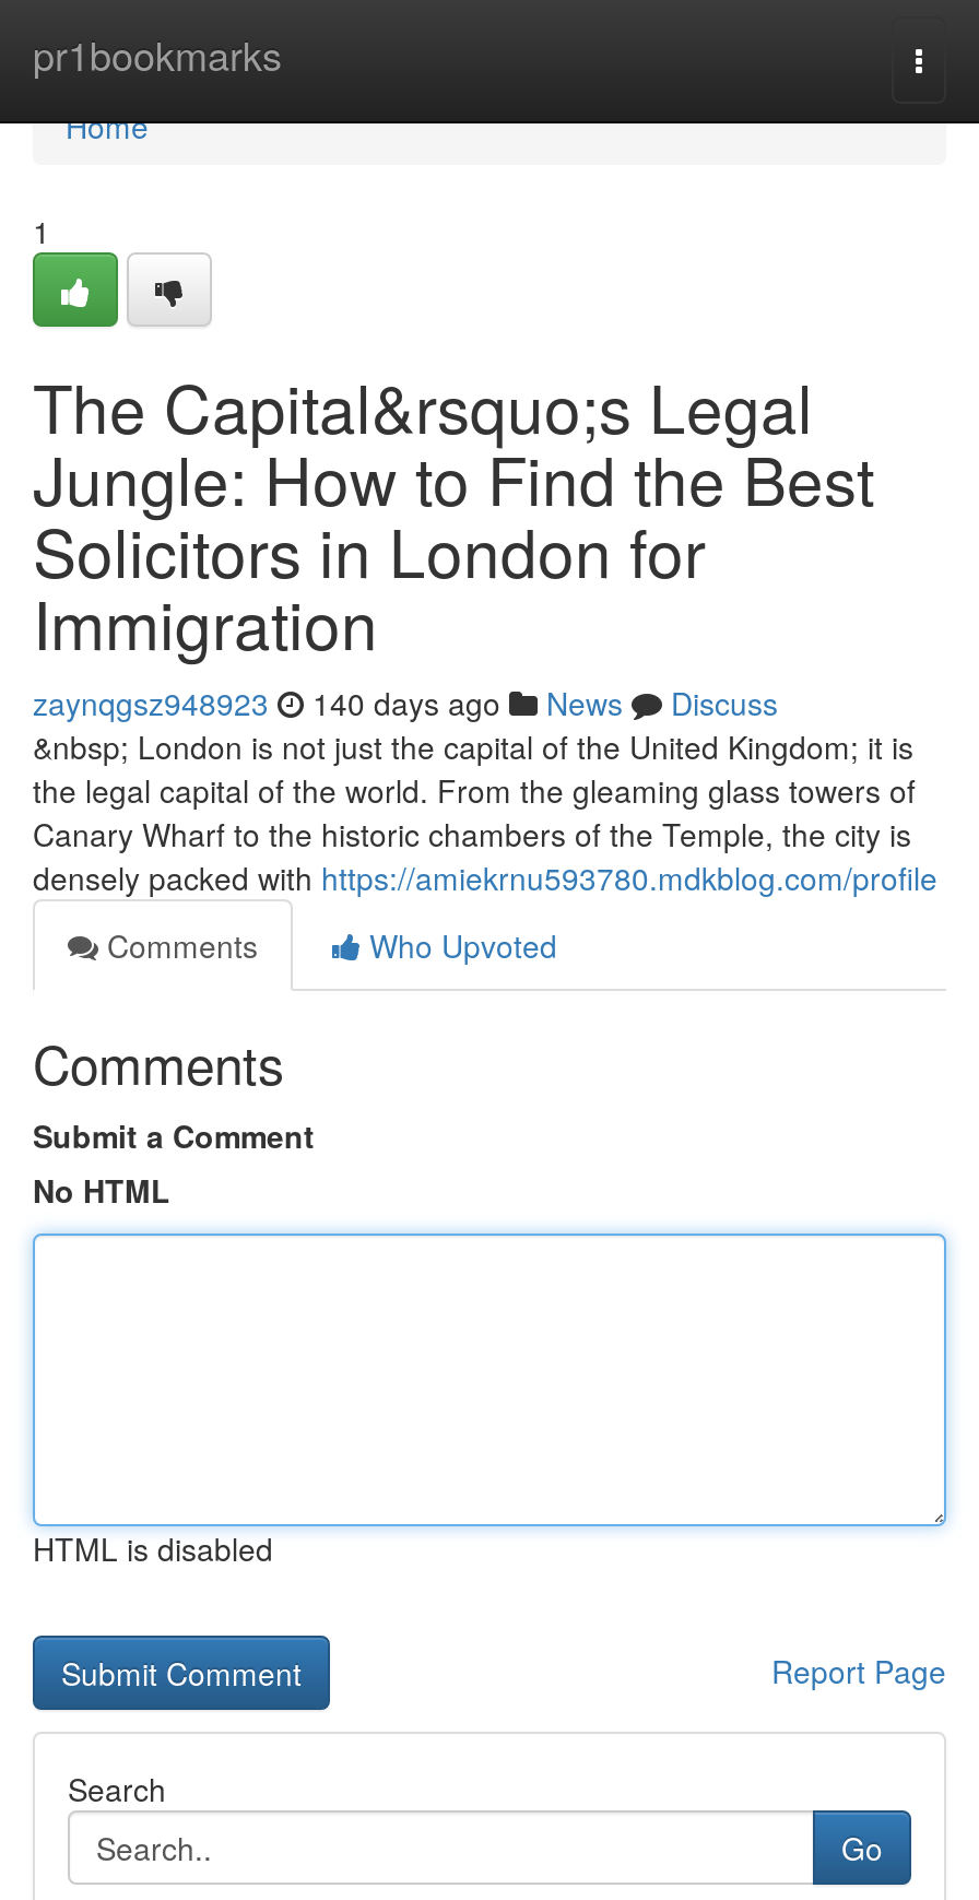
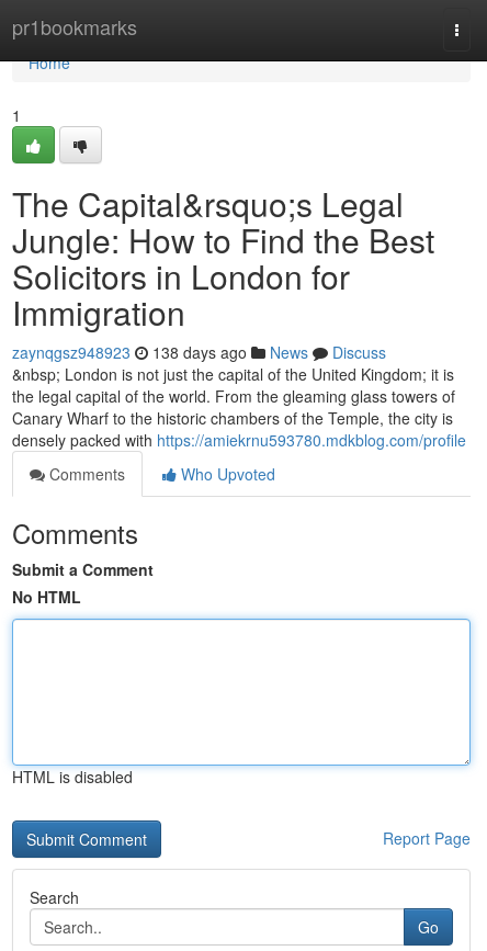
- zaynqgsz948923 140 days ago News Discuss
+ zaynqgsz948923 138 days ago News Discuss
